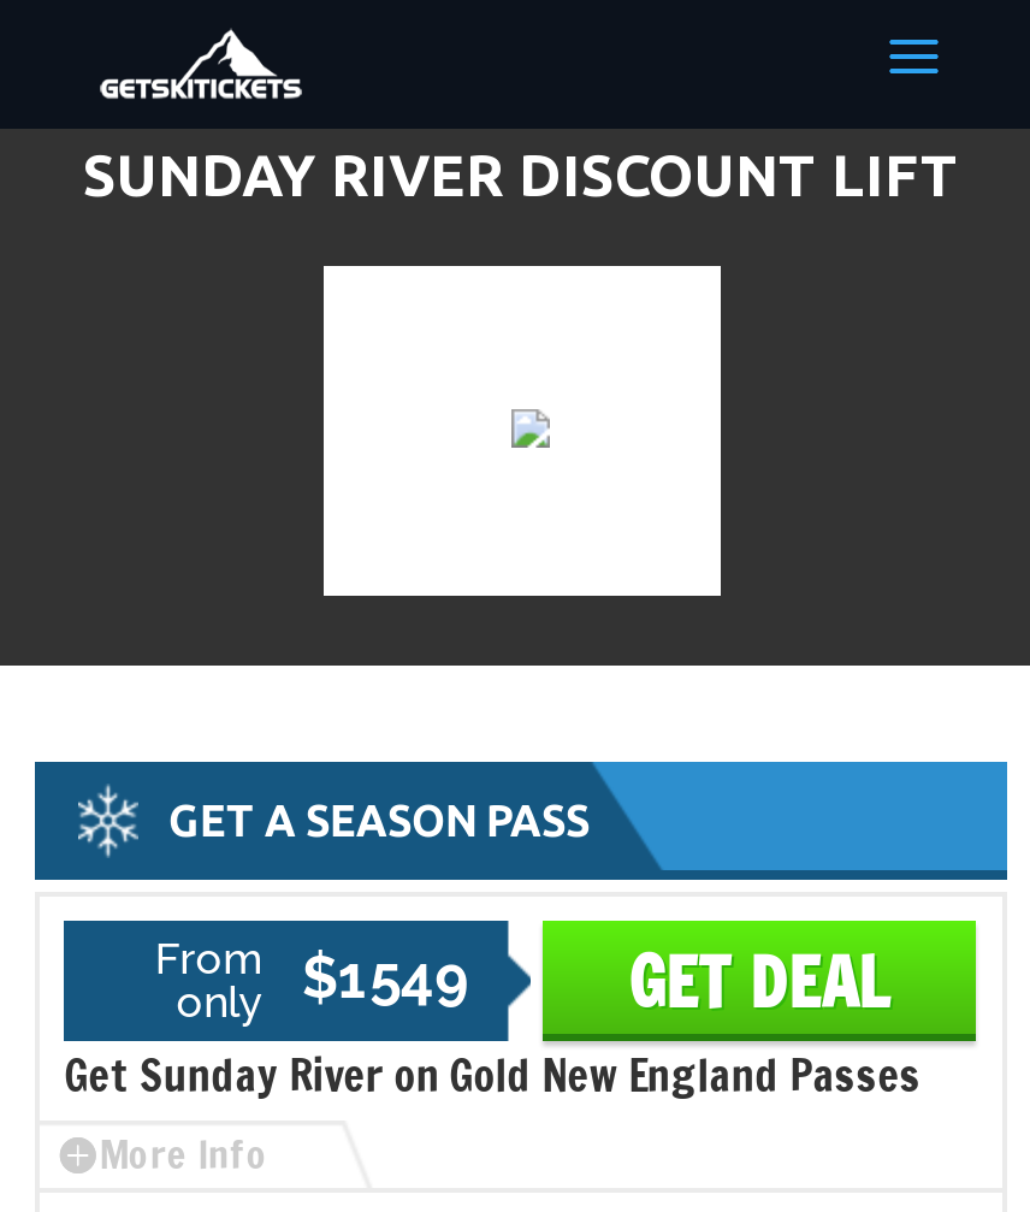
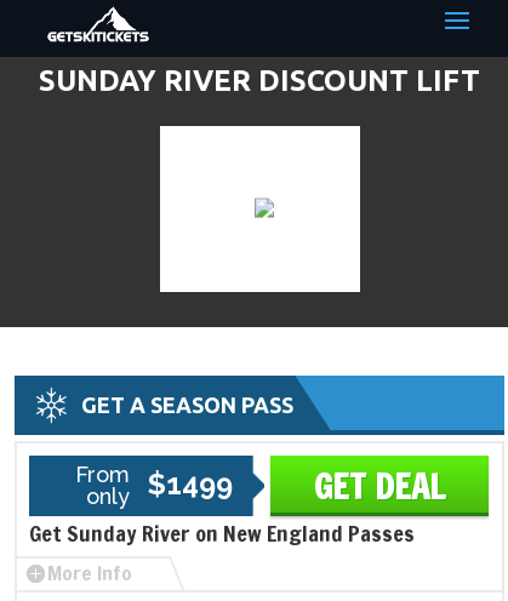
- $1549
- Get Sunday River on Gold New England Passes
+ $1499
+ Get Sunday River on New England Passes
